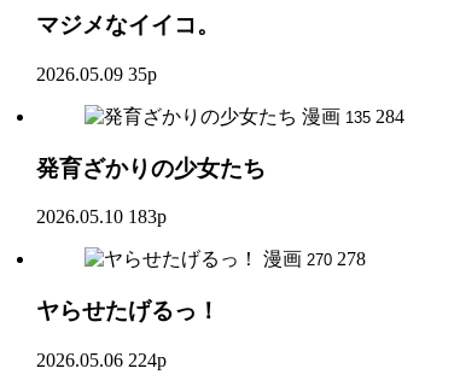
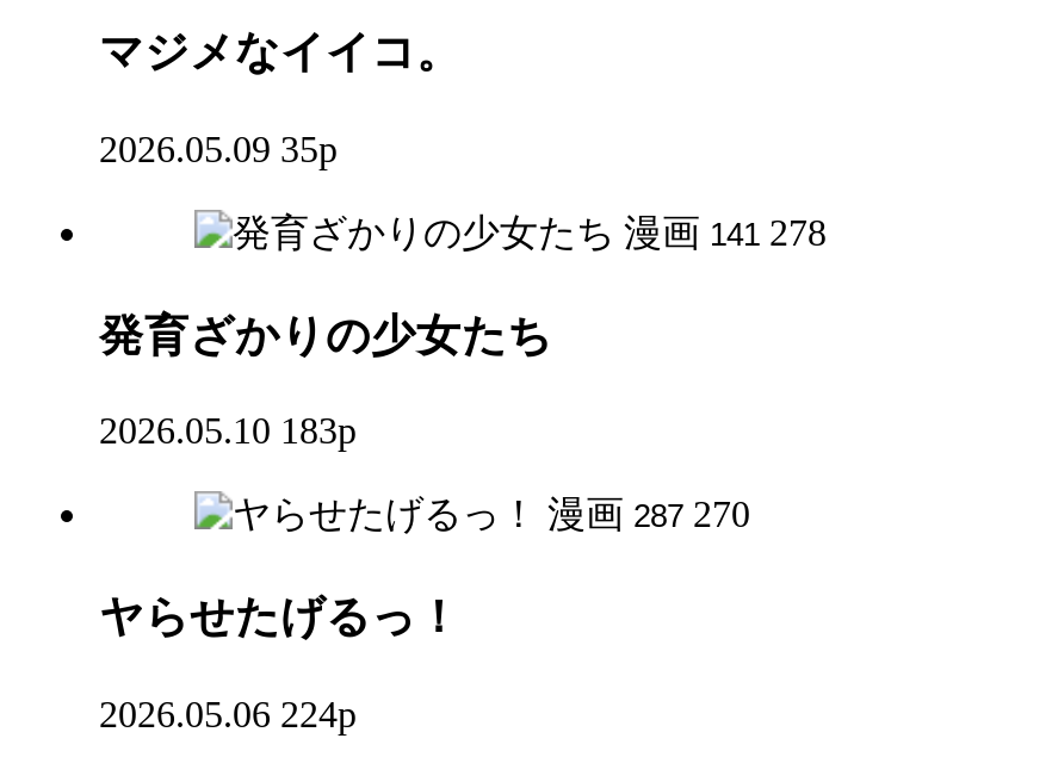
- 漫画 135 284
+ 漫画 141 278

- 漫画 270 278
+ 漫画 287 270
